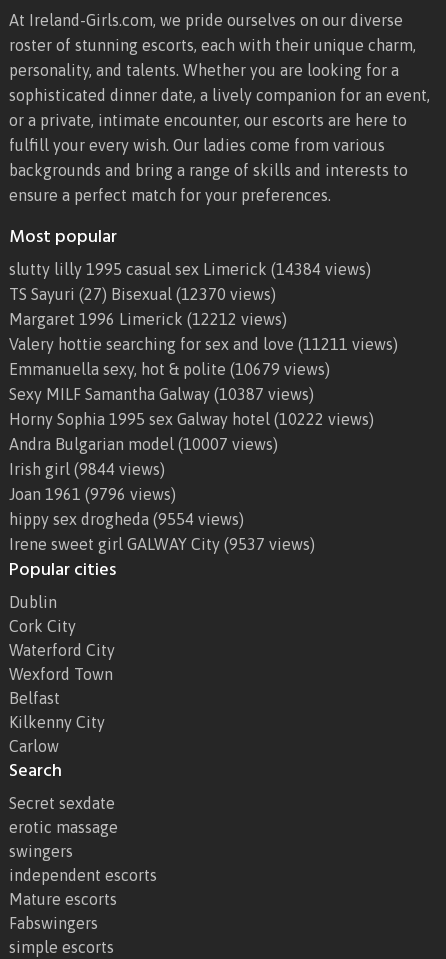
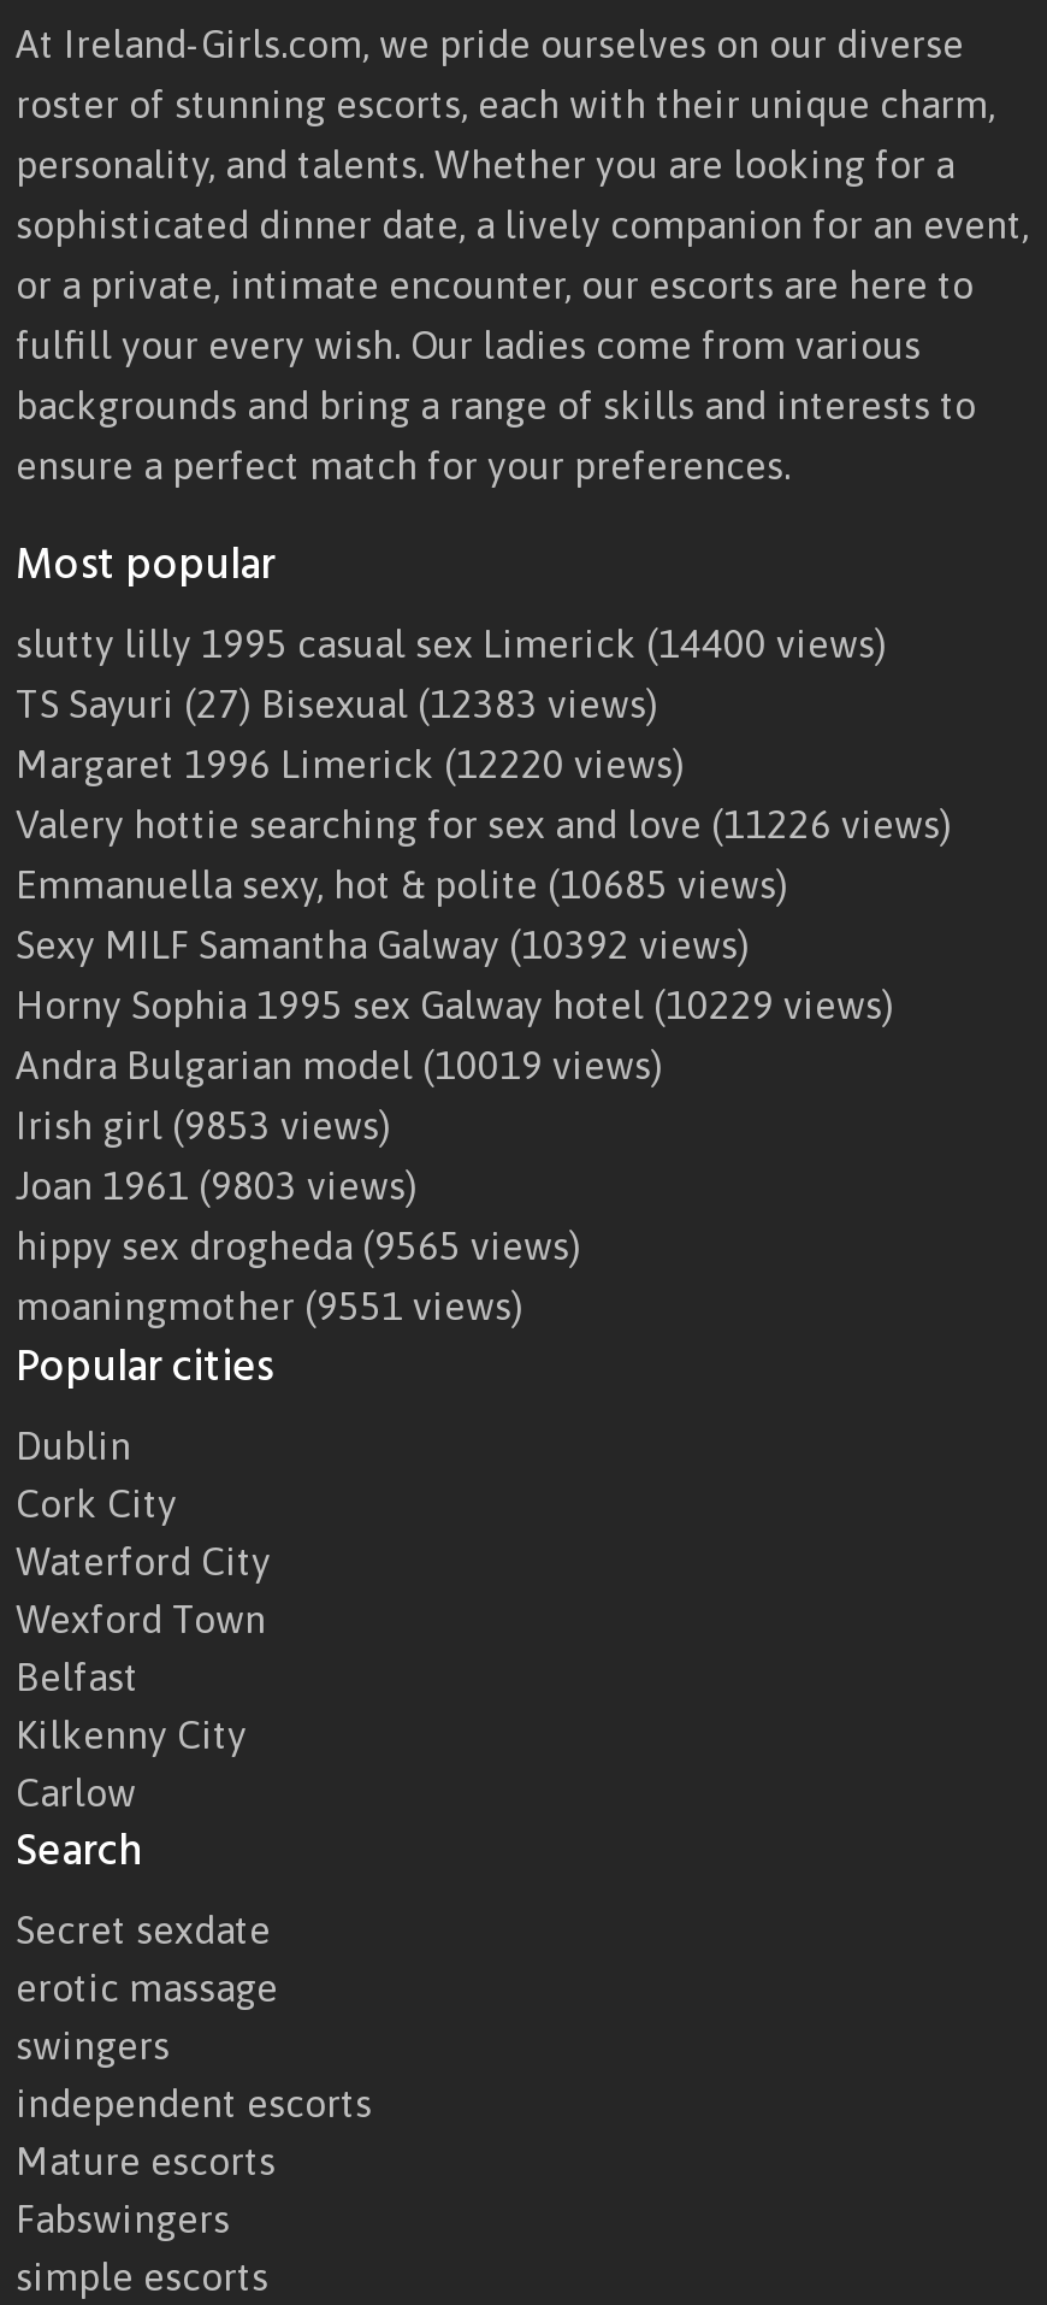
- slutty lilly 1995 casual sex Limerick (14384 views)
- TS Sayuri (27) Bisexual (12370 views)
- Margaret 1996 Limerick (12212 views)
- Valery hottie searching for sex and love (11211 views)
- Emmanuella sexy, hot & polite (10679 views)
- Sexy MILF Samantha Galway (10387 views)
- Horny Sophia 1995 sex Galway hotel (10222 views)
- Andra Bulgarian model (10007 views)
- Irish girl (9844 views)
- Joan 1961 (9796 views)
- hippy sex drogheda (9554 views)
- Irene sweet girl GALWAY City (9537 views)
+ slutty lilly 1995 casual sex Limerick (14400 views)
+ TS Sayuri (27) Bisexual (12383 views)
+ Margaret 1996 Limerick (12220 views)
+ Valery hottie searching for sex and love (11226 views)
+ Emmanuella sexy, hot & polite (10685 views)
+ Sexy MILF Samantha Galway (10392 views)
+ Horny Sophia 1995 sex Galway hotel (10229 views)
+ Andra Bulgarian model (10019 views)
+ Irish girl (9853 views)
+ Joan 1961 (9803 views)
+ hippy sex drogheda (9565 views)
+ moaningmother (9551 views)
